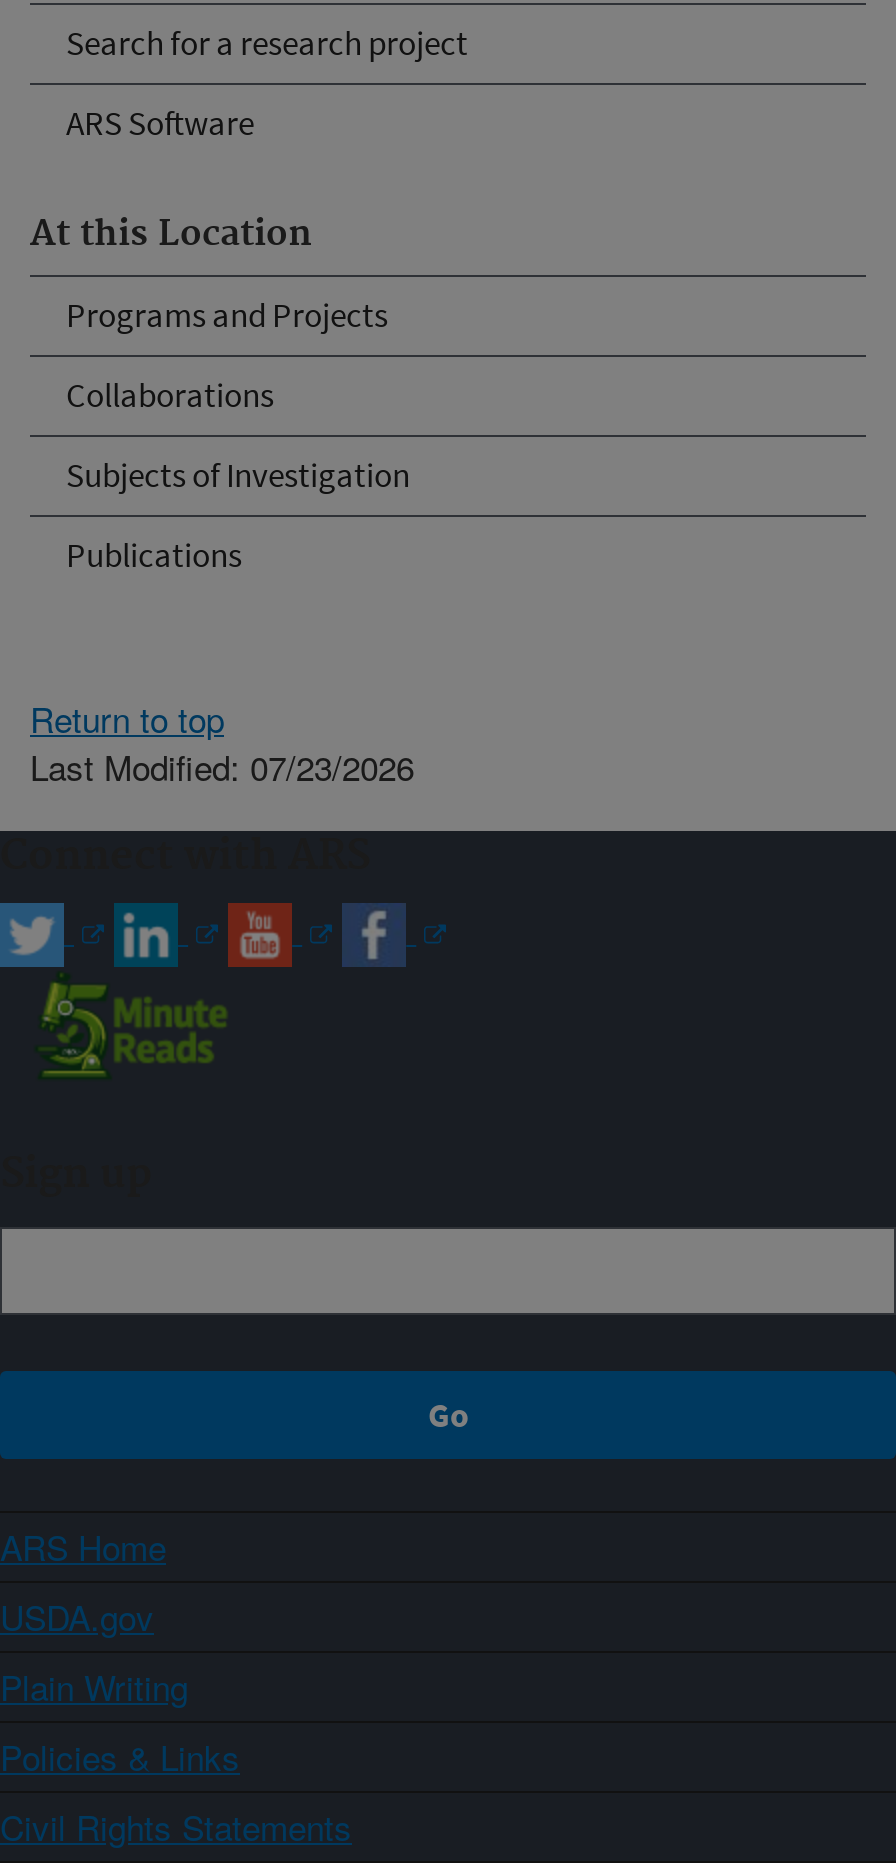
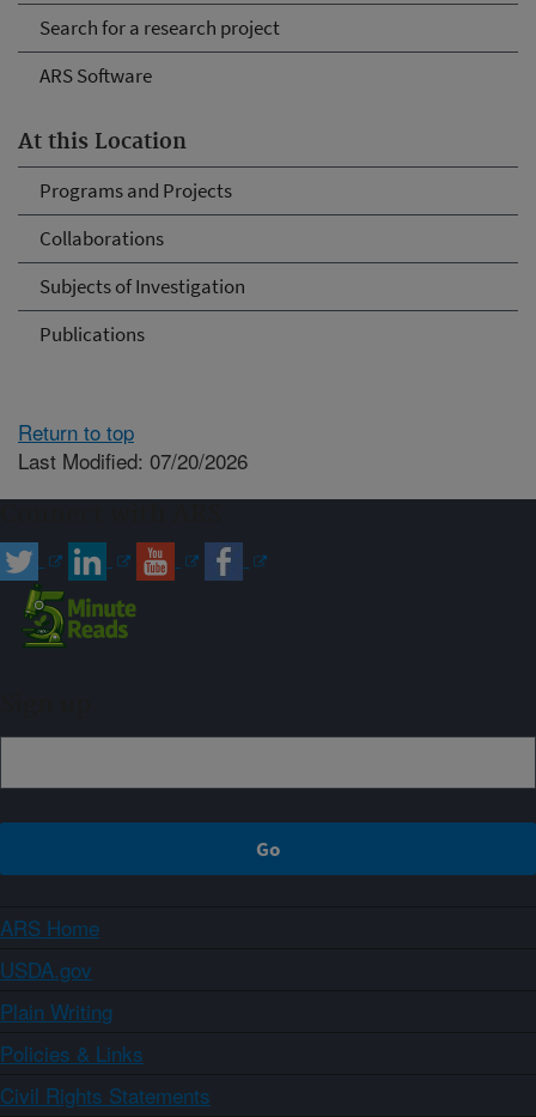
- Last Modified: 07/23/2026
+ Last Modified: 07/20/2026
